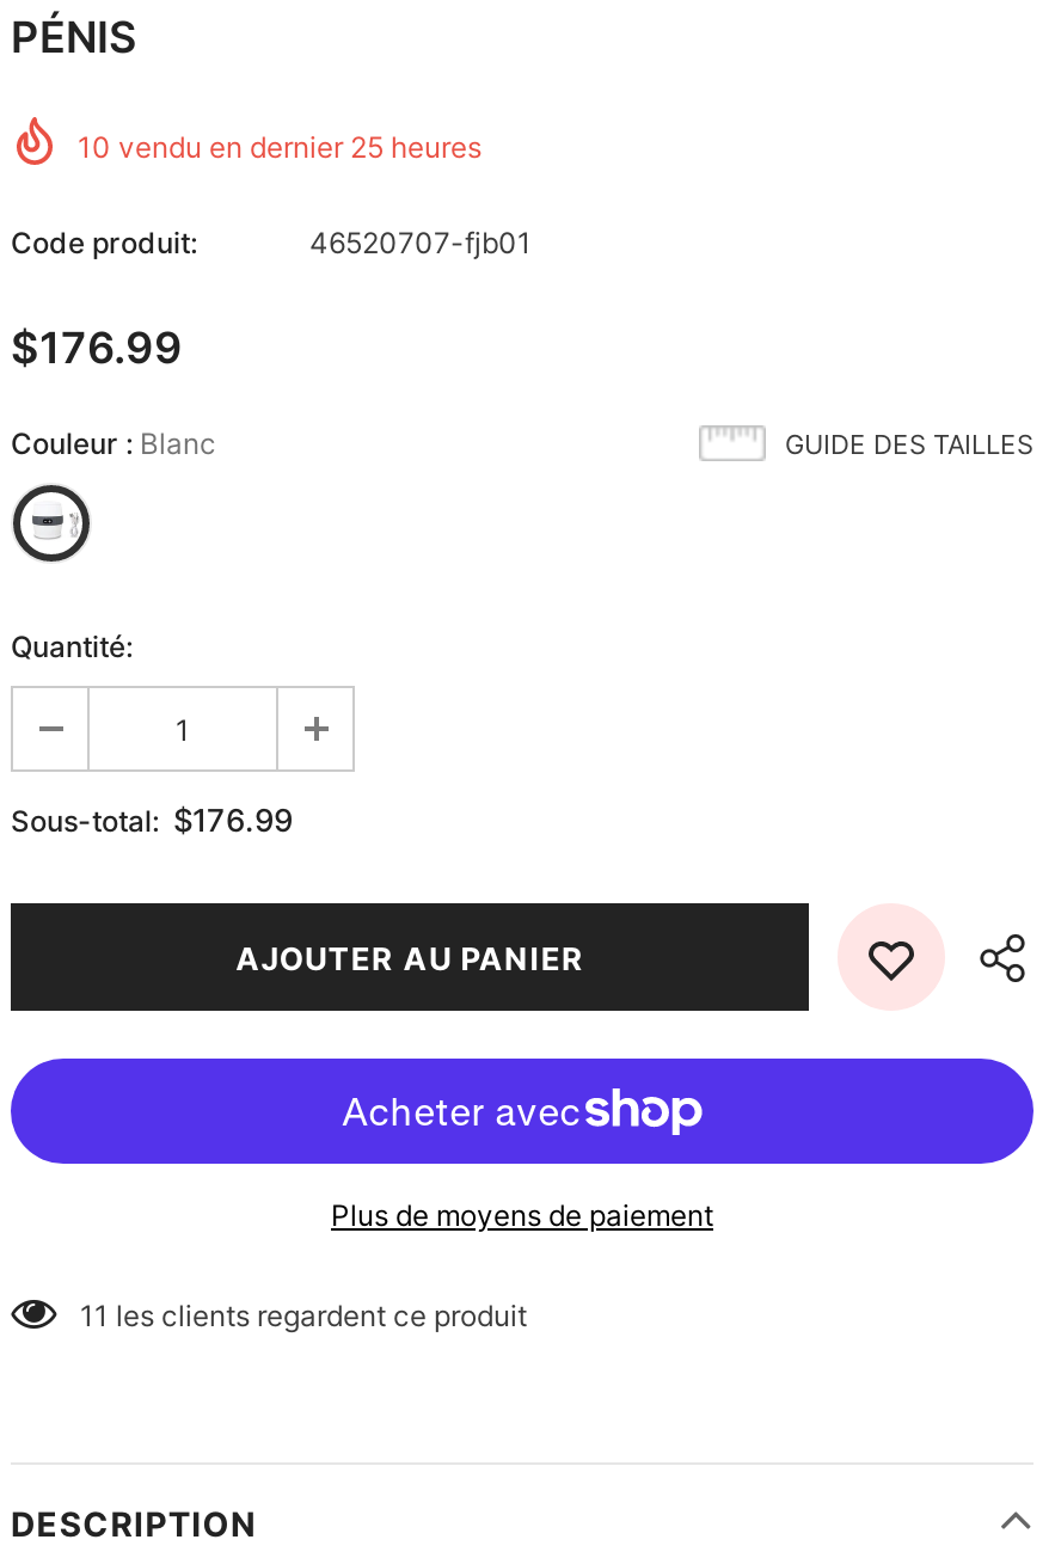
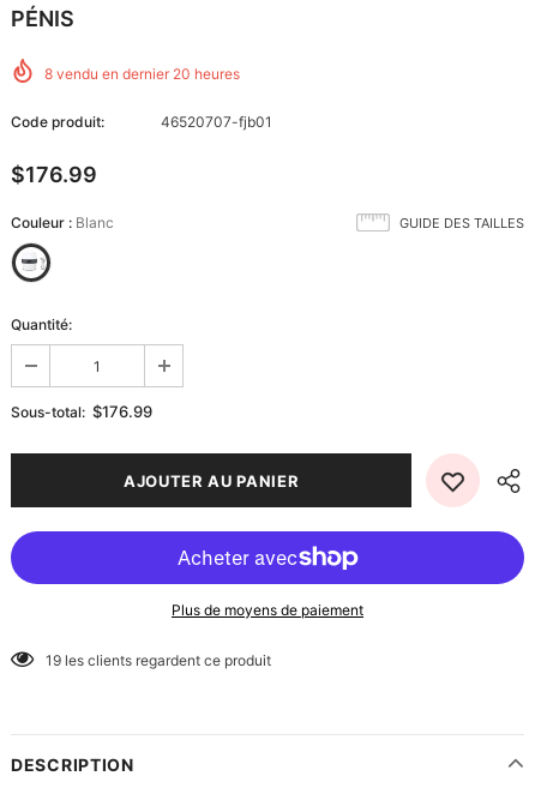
- 10 vendu en dernier 25 heures
+ 8 vendu en dernier 20 heures

- 11 les clients regardent ce produit
+ 19 les clients regardent ce produit
